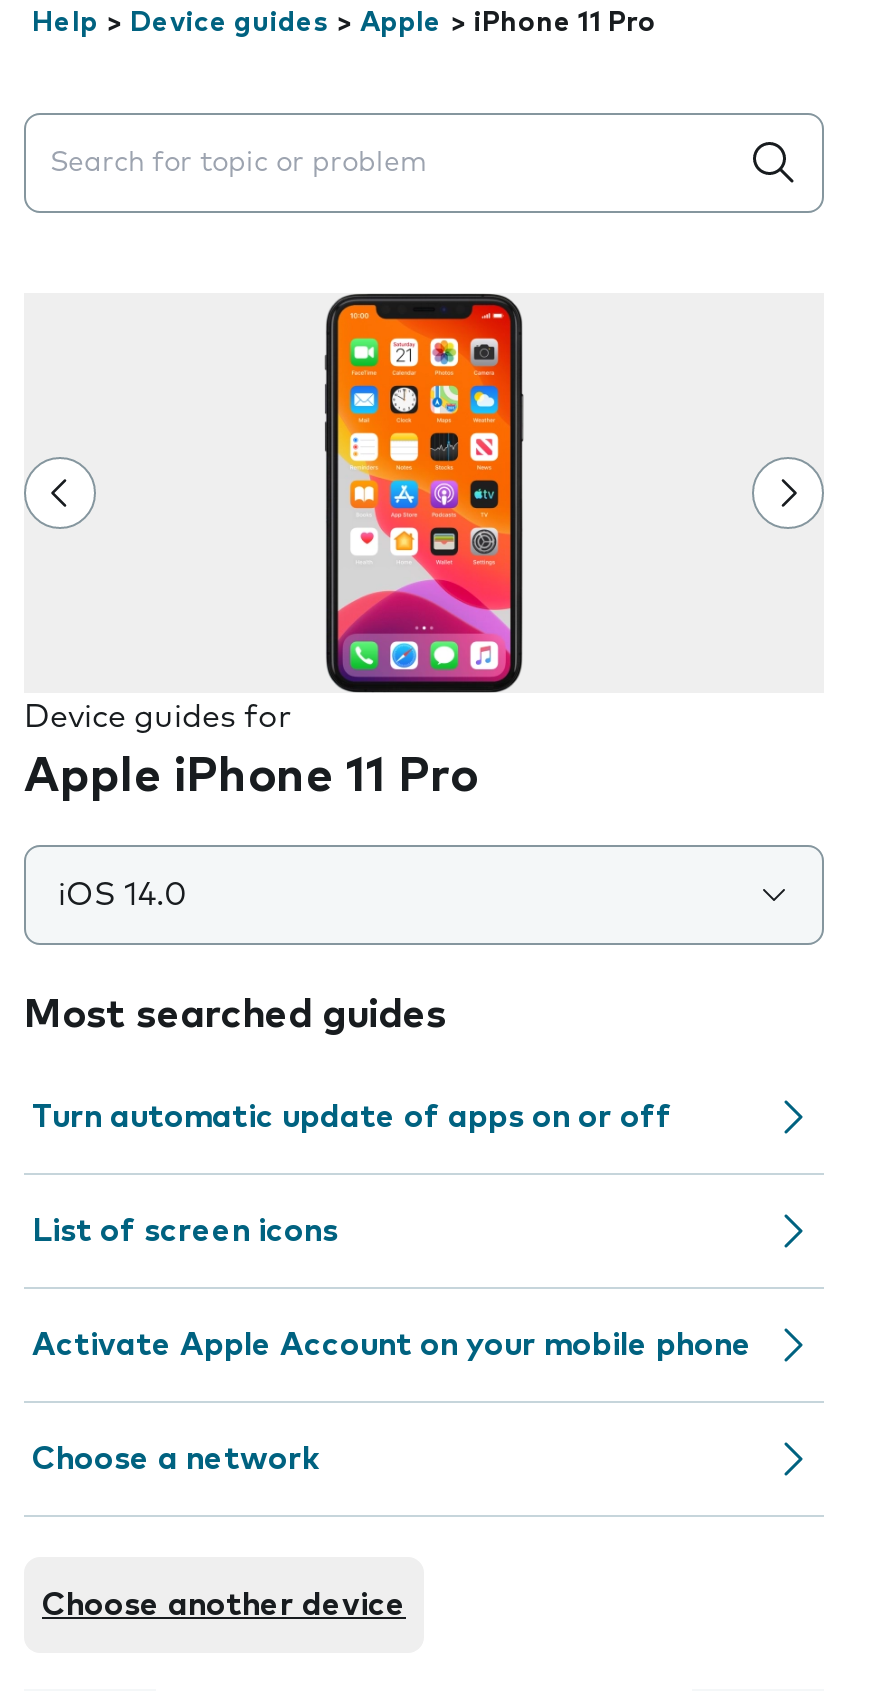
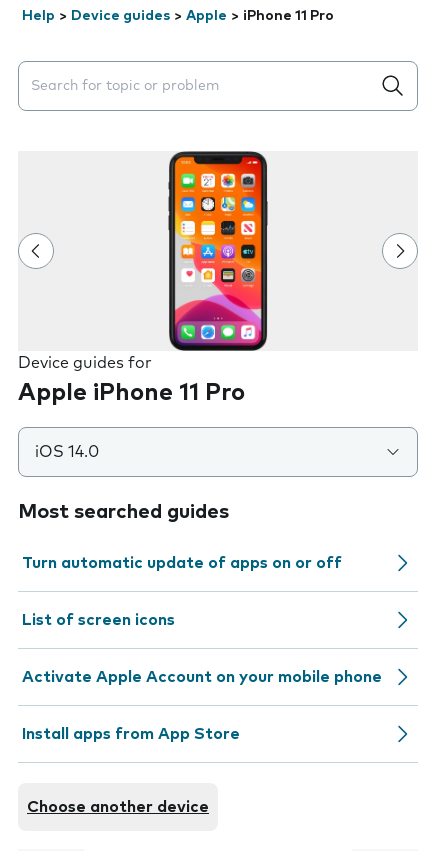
- Choose a network
+ Install apps from App Store
